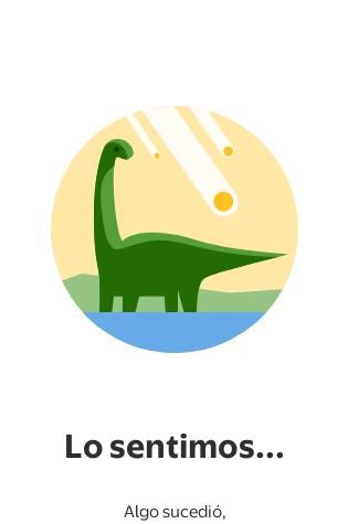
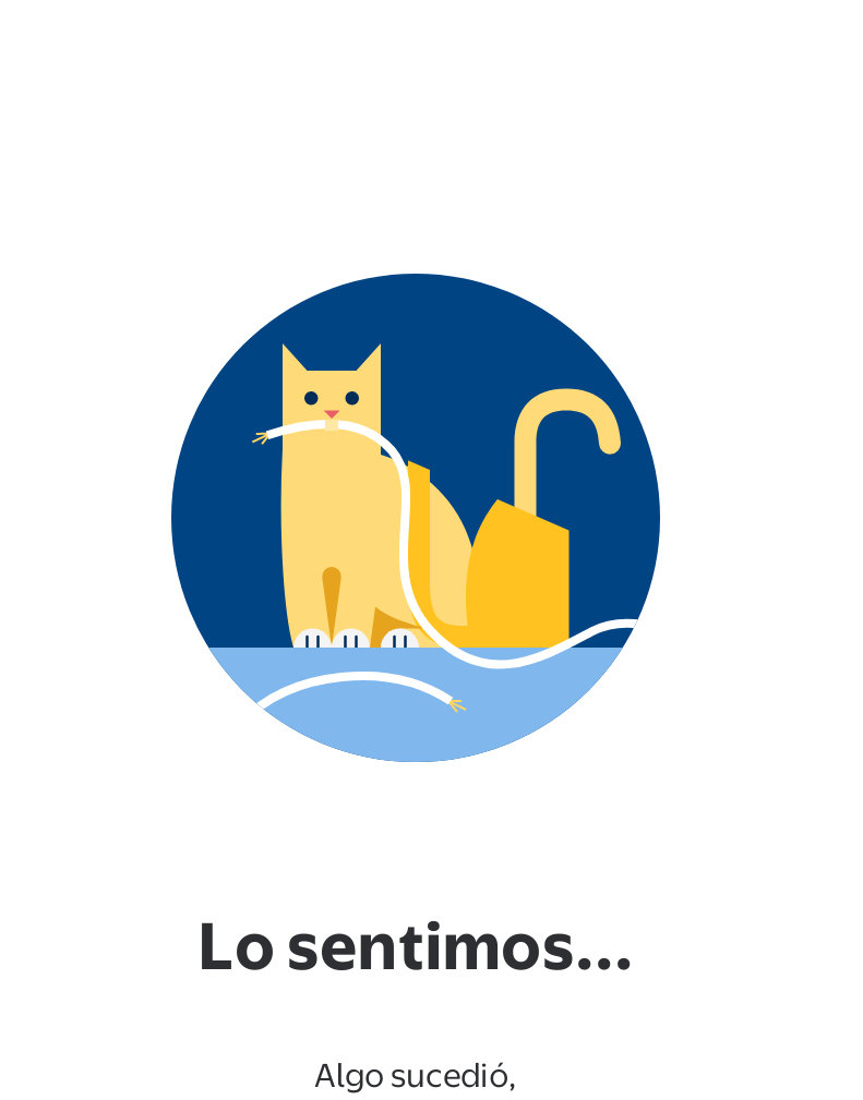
- [image]
+ [image]
